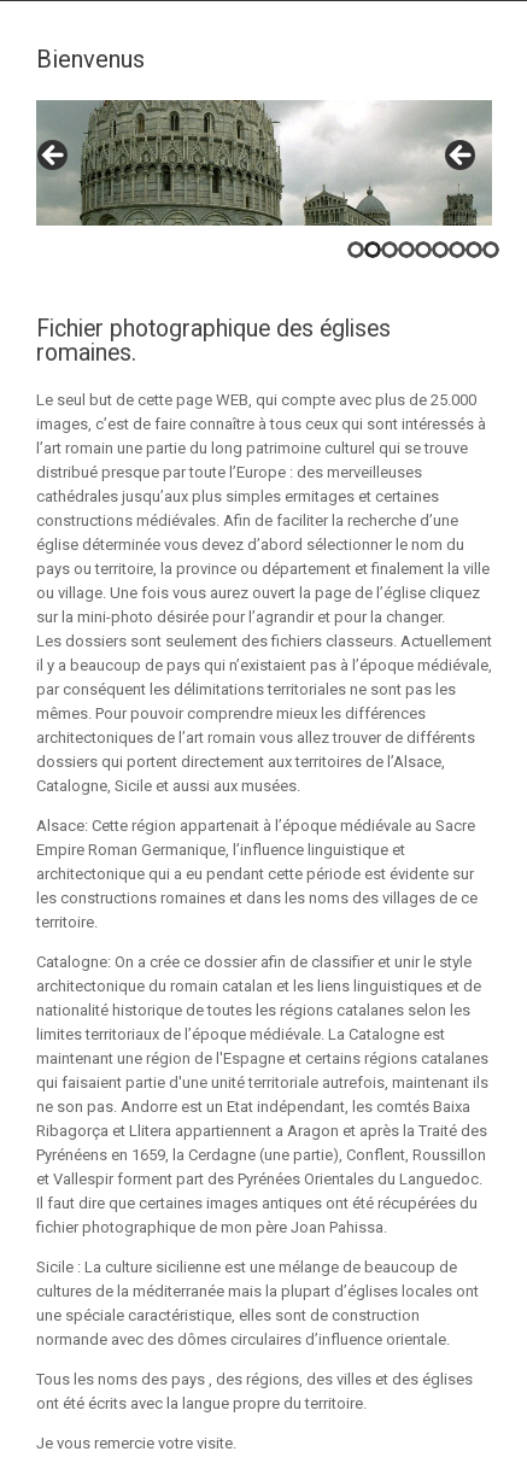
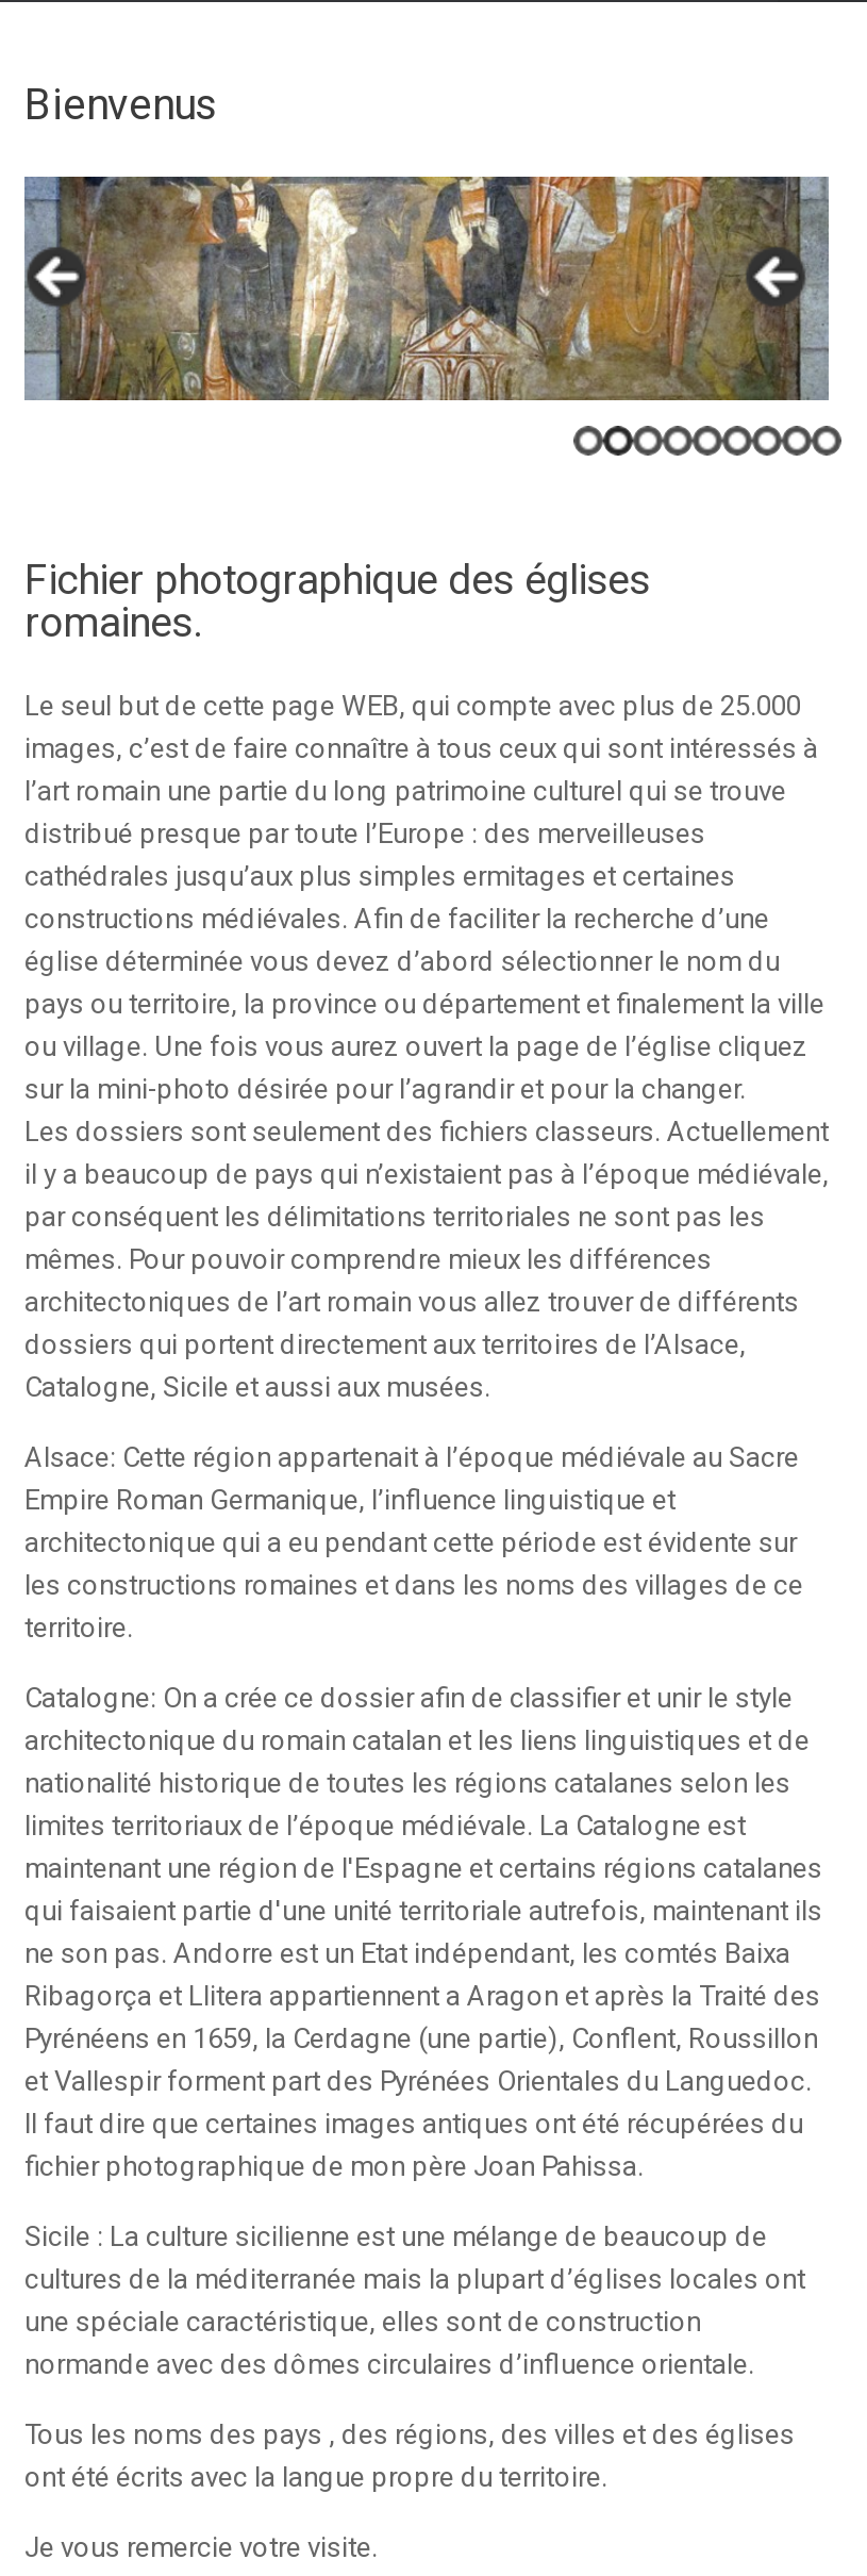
- [image]
+ [image]
